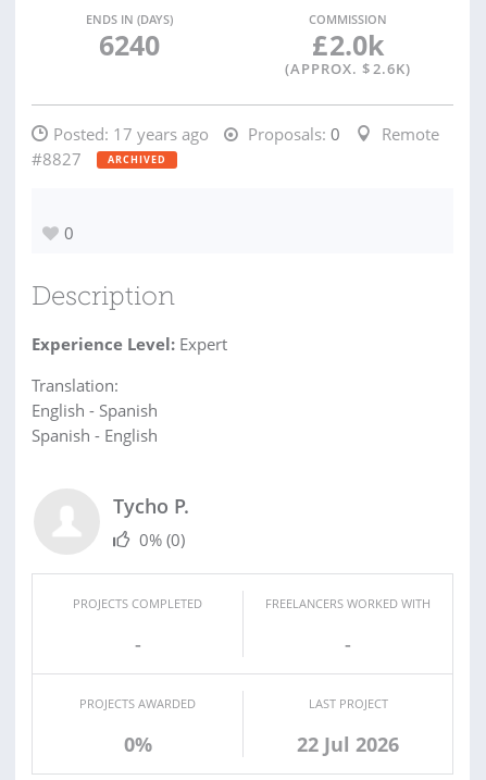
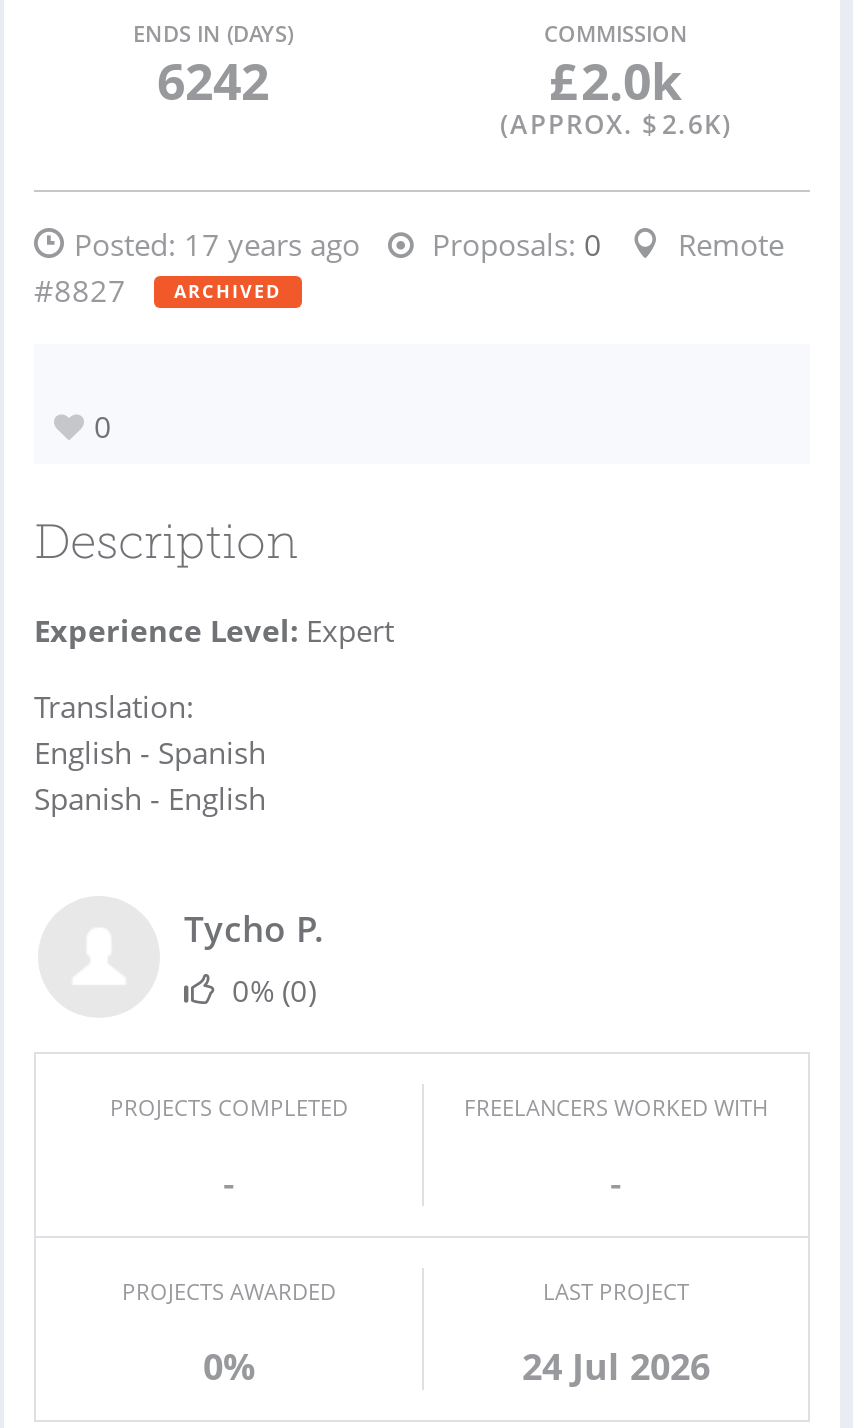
- 6240
+ 6242

- 22 Jul 2026
+ 24 Jul 2026
